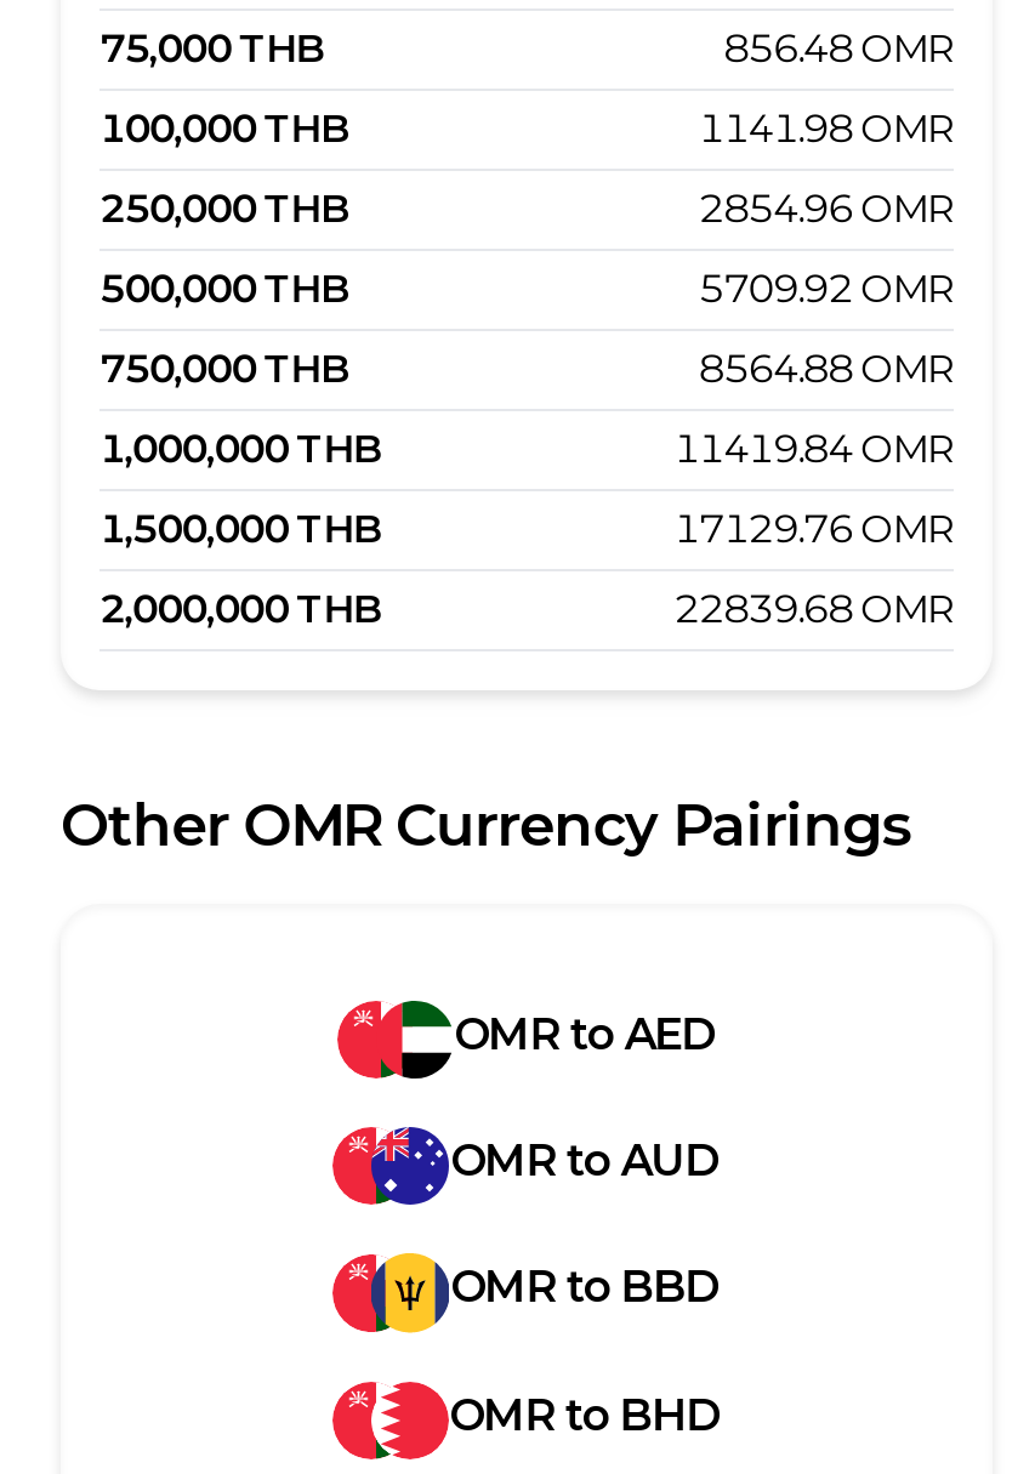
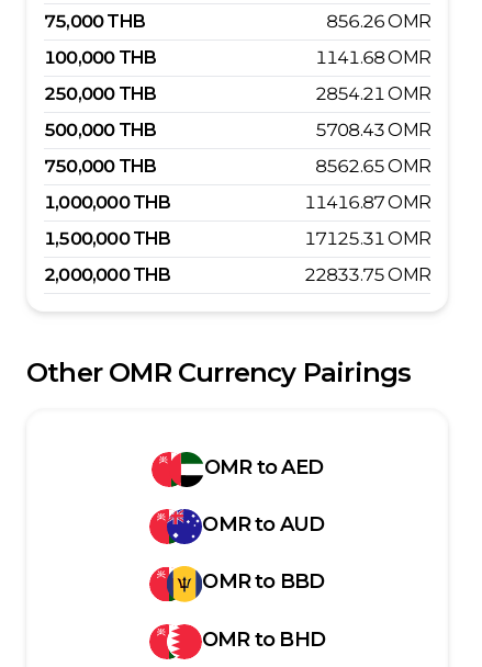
- 856.48 OMR
+ 856.26 OMR

- 1141.98 OMR
+ 1141.68 OMR

- 2854.96 OMR
+ 2854.21 OMR

- 5709.92 OMR
+ 5708.43 OMR

- 8564.88 OMR
+ 8562.65 OMR

- 11419.84 OMR
+ 11416.87 OMR

- 17129.76 OMR
+ 17125.31 OMR

- 22839.68 OMR
+ 22833.75 OMR
